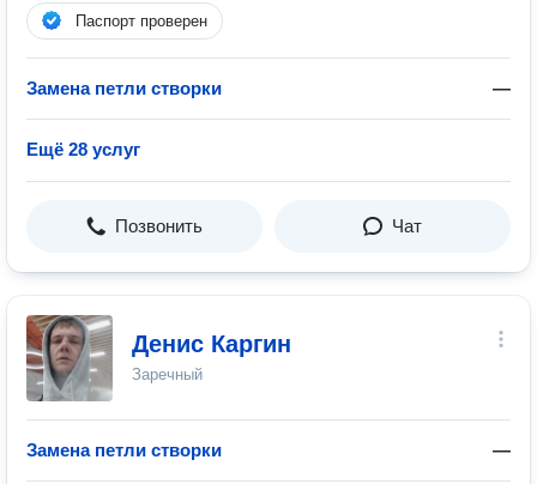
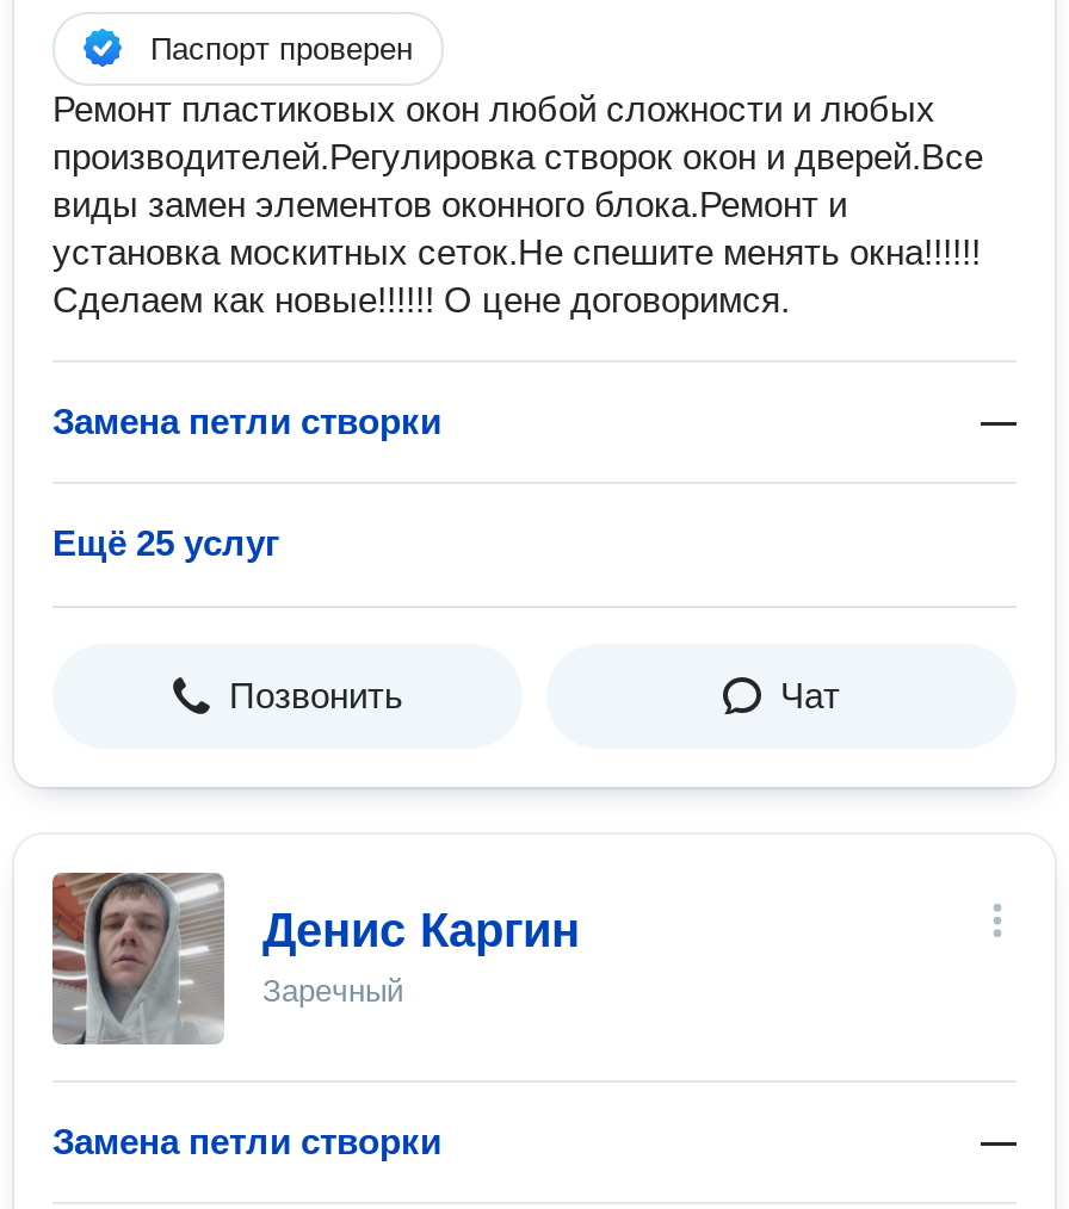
+ Ремонт пластиковых окон любой сложности и любых
+ производителей.Регулировка створок окон и дверей.Все
+ виды замен элементов оконного блока.Ремонт и
+ установка москитных сеток.Не спешите менять окна!!!!!!
+ Сделаем как новые!!!!!! О цене договоримся.

- Ещё 28 услуг
+ Ещё 25 услуг
